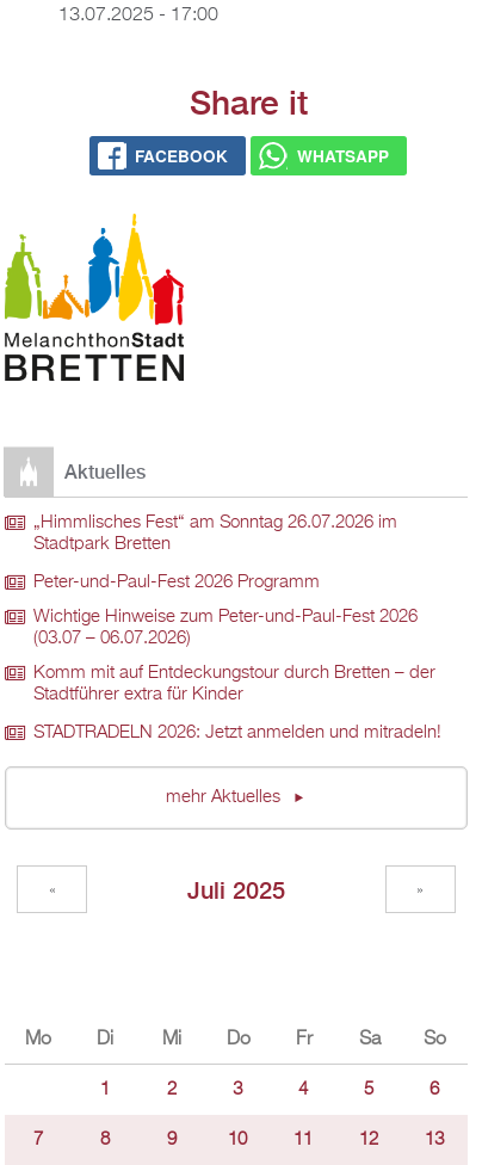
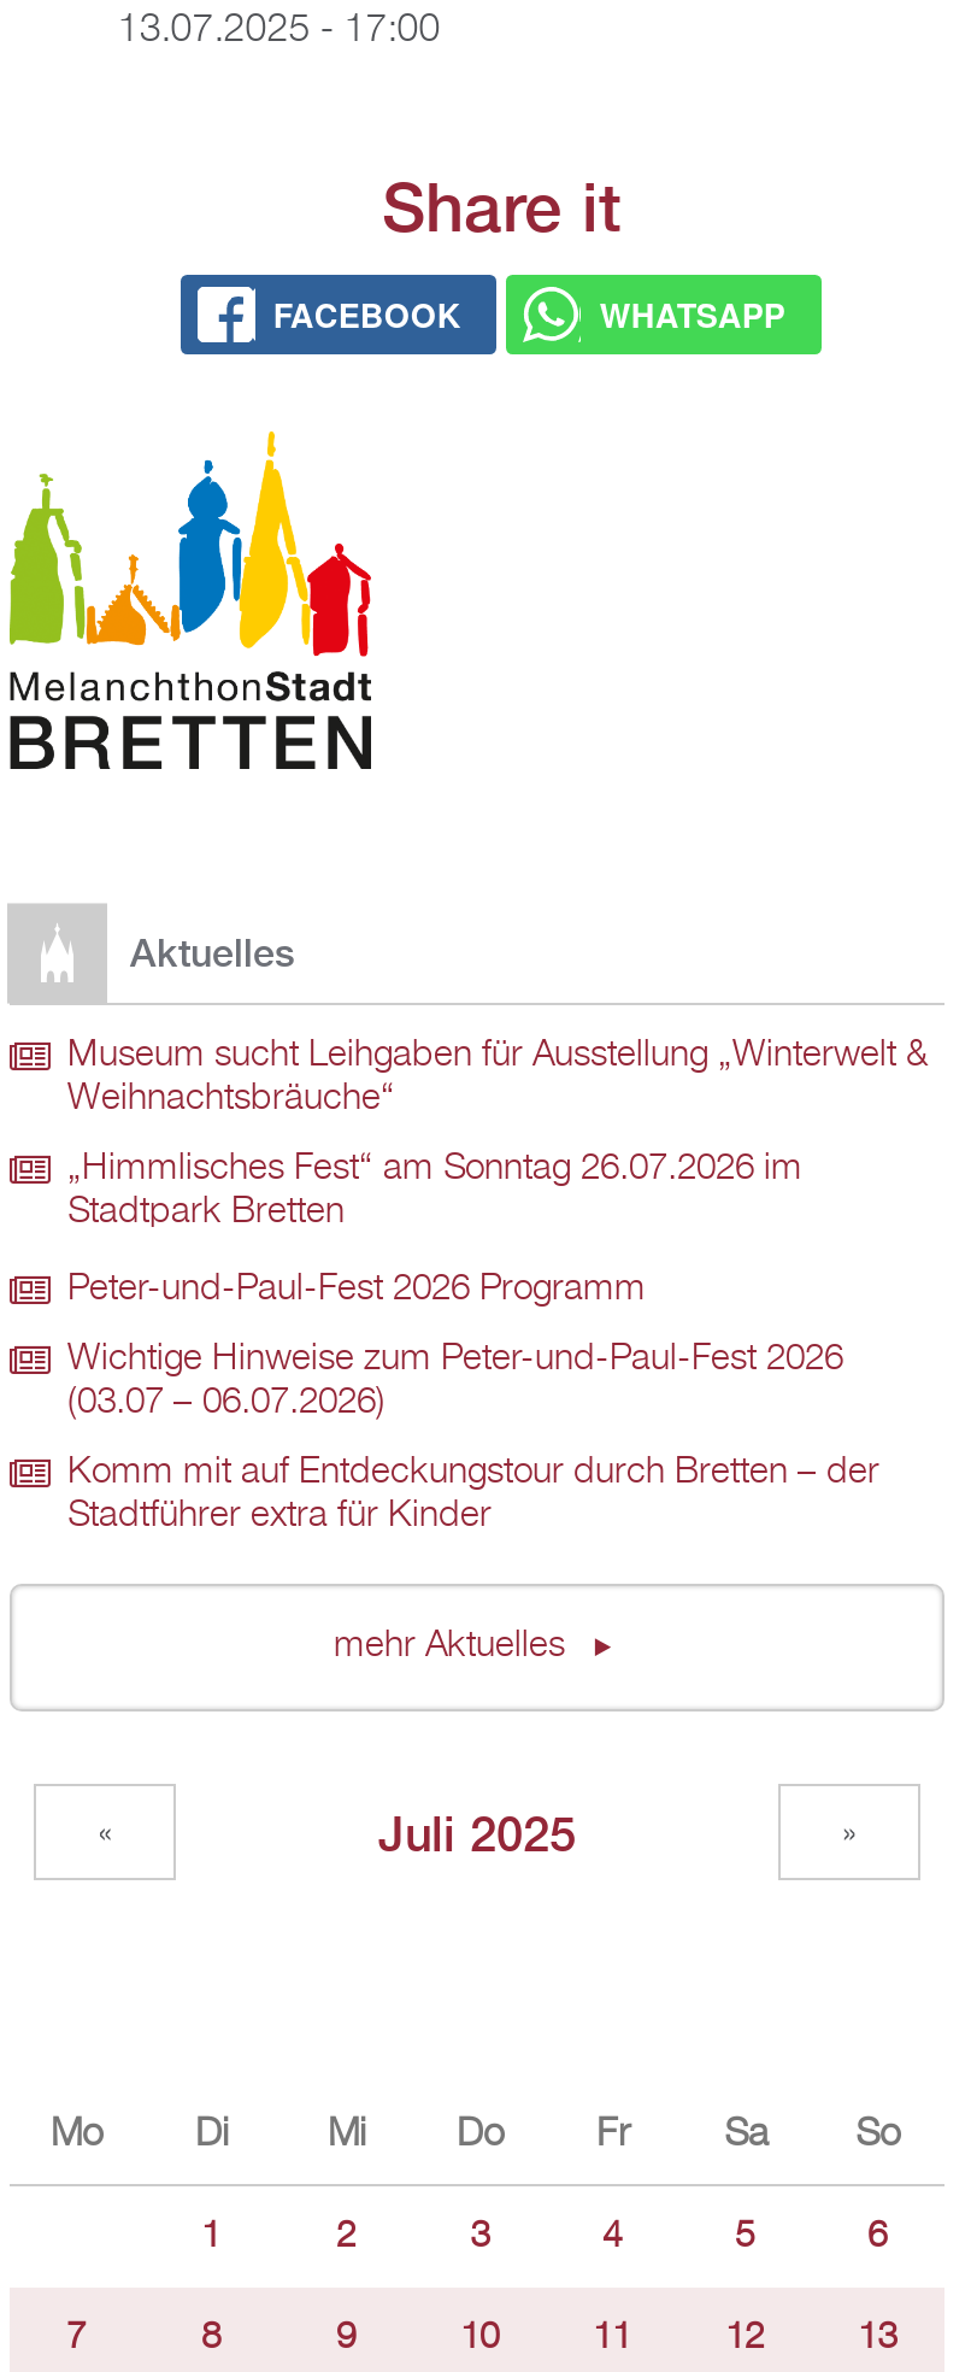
+ Museum sucht Leihgaben für Ausstellung „Winterwelt &
+ Weihnachtsbräuche“

moved down: „Himmlisches Fest“ am Sonntag 26.07.2026 im | Stadtpark Bretten | Peter-und-Paul-Fest 2026 Programm | Wichtige Hinweise zum Peter-und-Paul-Fest 2026 | (03.07 – 06.07.2026) | Komm mit auf Entdeckungstour durch Bretten – der | Stadtführer extra für Kinder

- STADTRADELN 2026: Jetzt anmelden und mitradeln!
